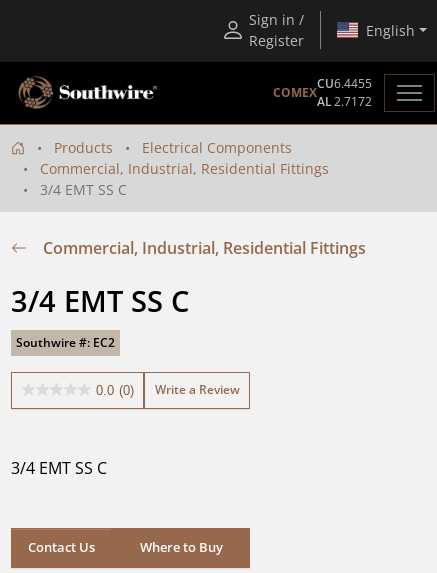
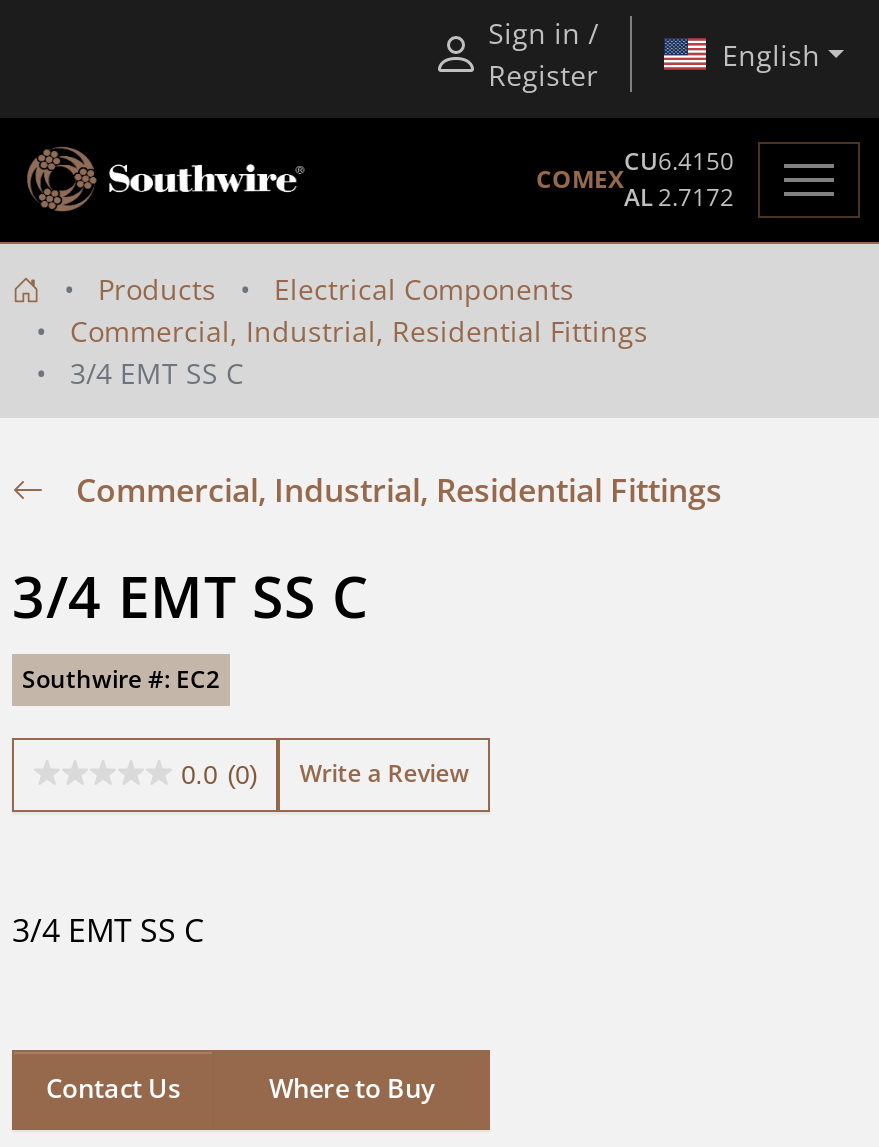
- CU6.4455
+ CU6.4150
